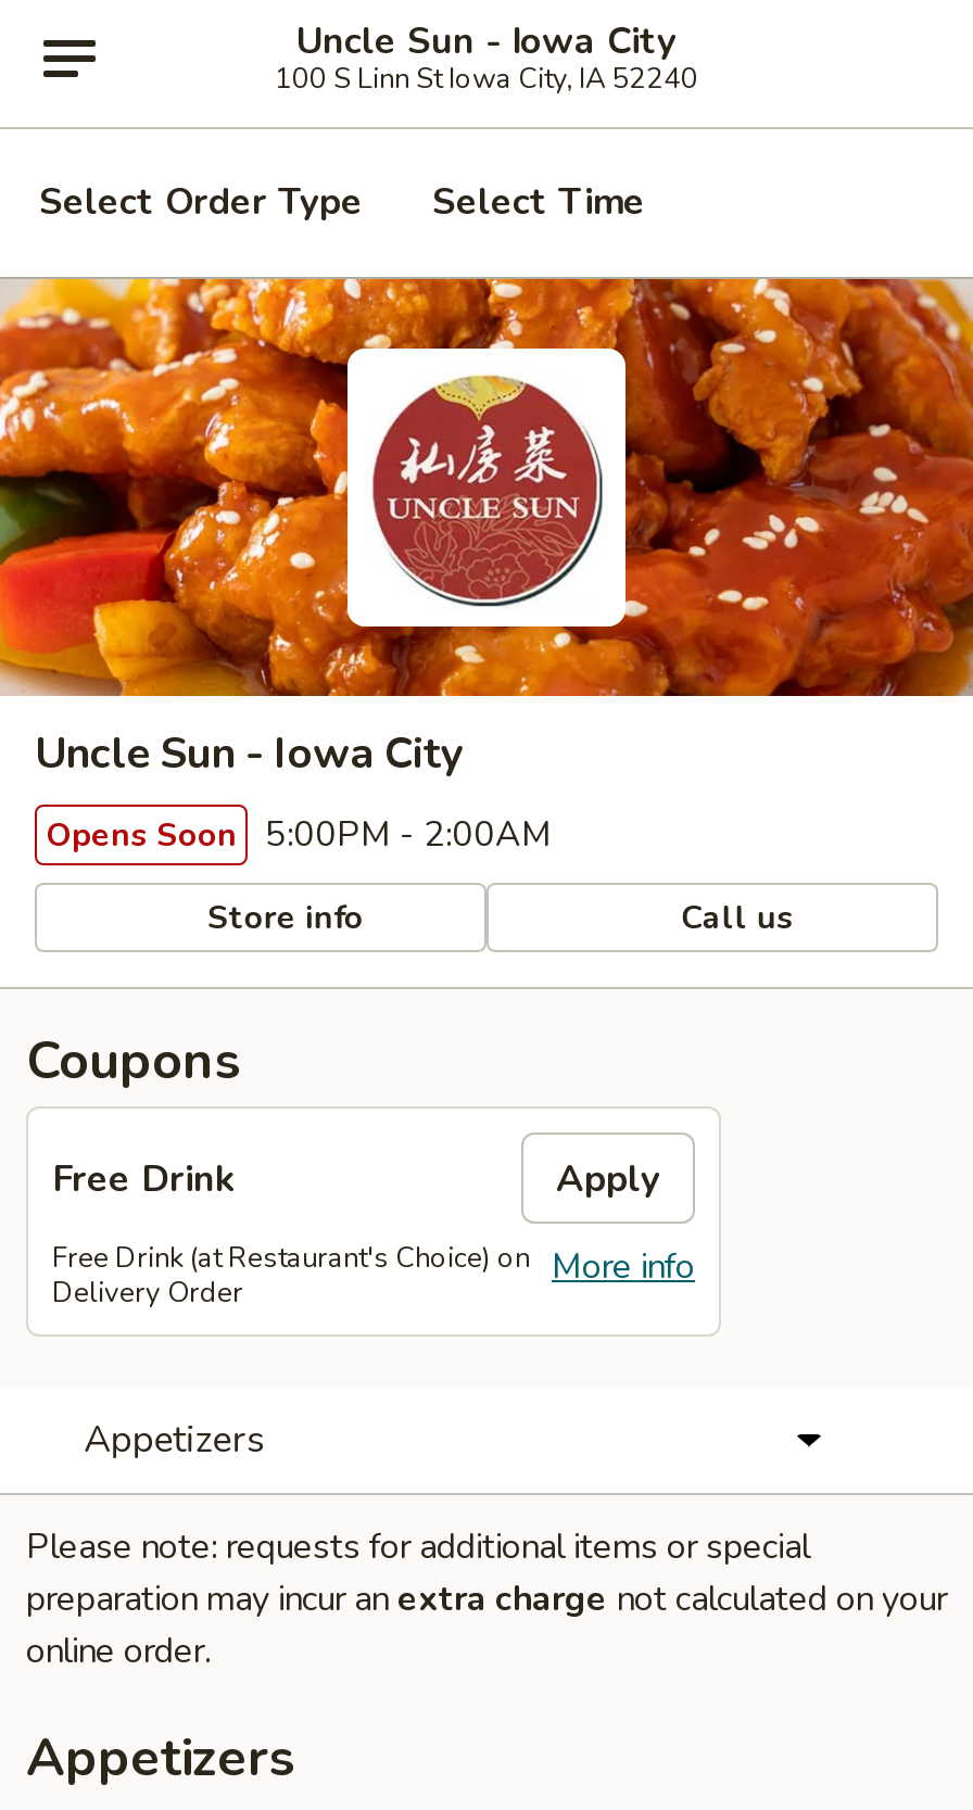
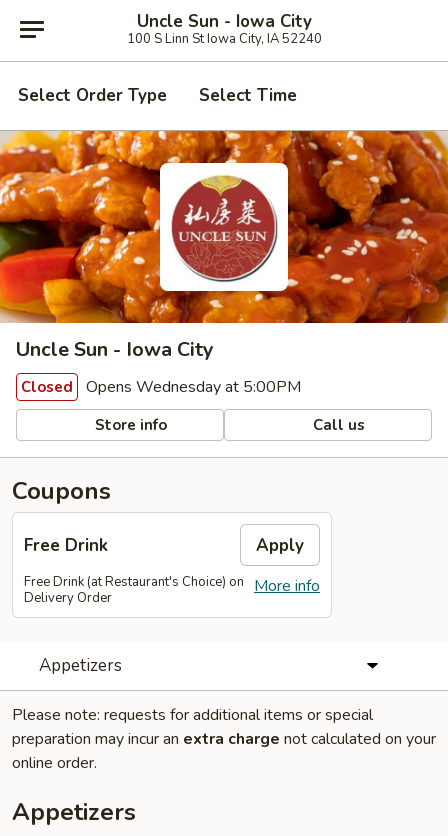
- Opens Soon 5:00PM - 2:00AM
+ Closed Opens Wednesday at 5:00PM
